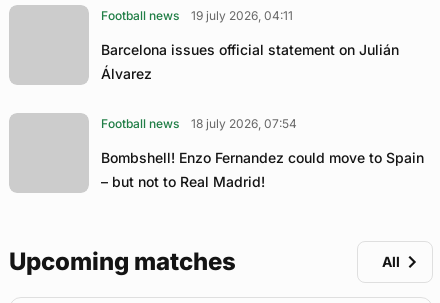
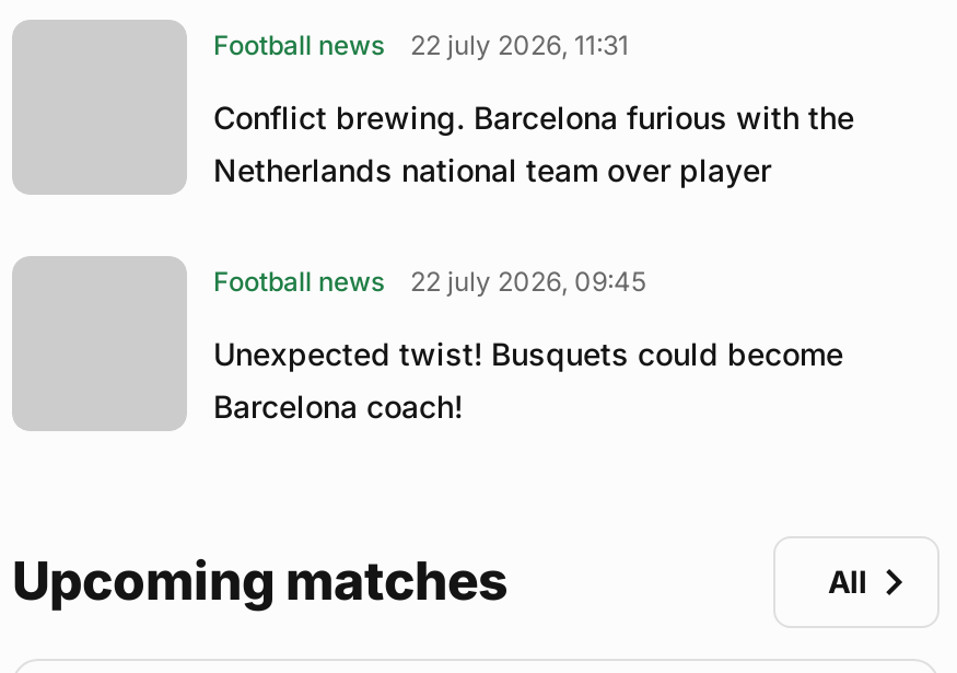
- Football news 19 july 2026, 04:11
+ Football news 22 july 2026, 11:31

- Barcelona issues official statement on Julián
- Álvarez
+ Conflict brewing. Barcelona furious with the
+ Netherlands national team over player

- Football news 18 july 2026, 07:54
+ Football news 22 july 2026, 09:45

- Bombshell! Enzo Fernandez could move to Spain
- – but not to Real Madrid!
+ Unexpected twist! Busquets could become
+ Barcelona coach!
